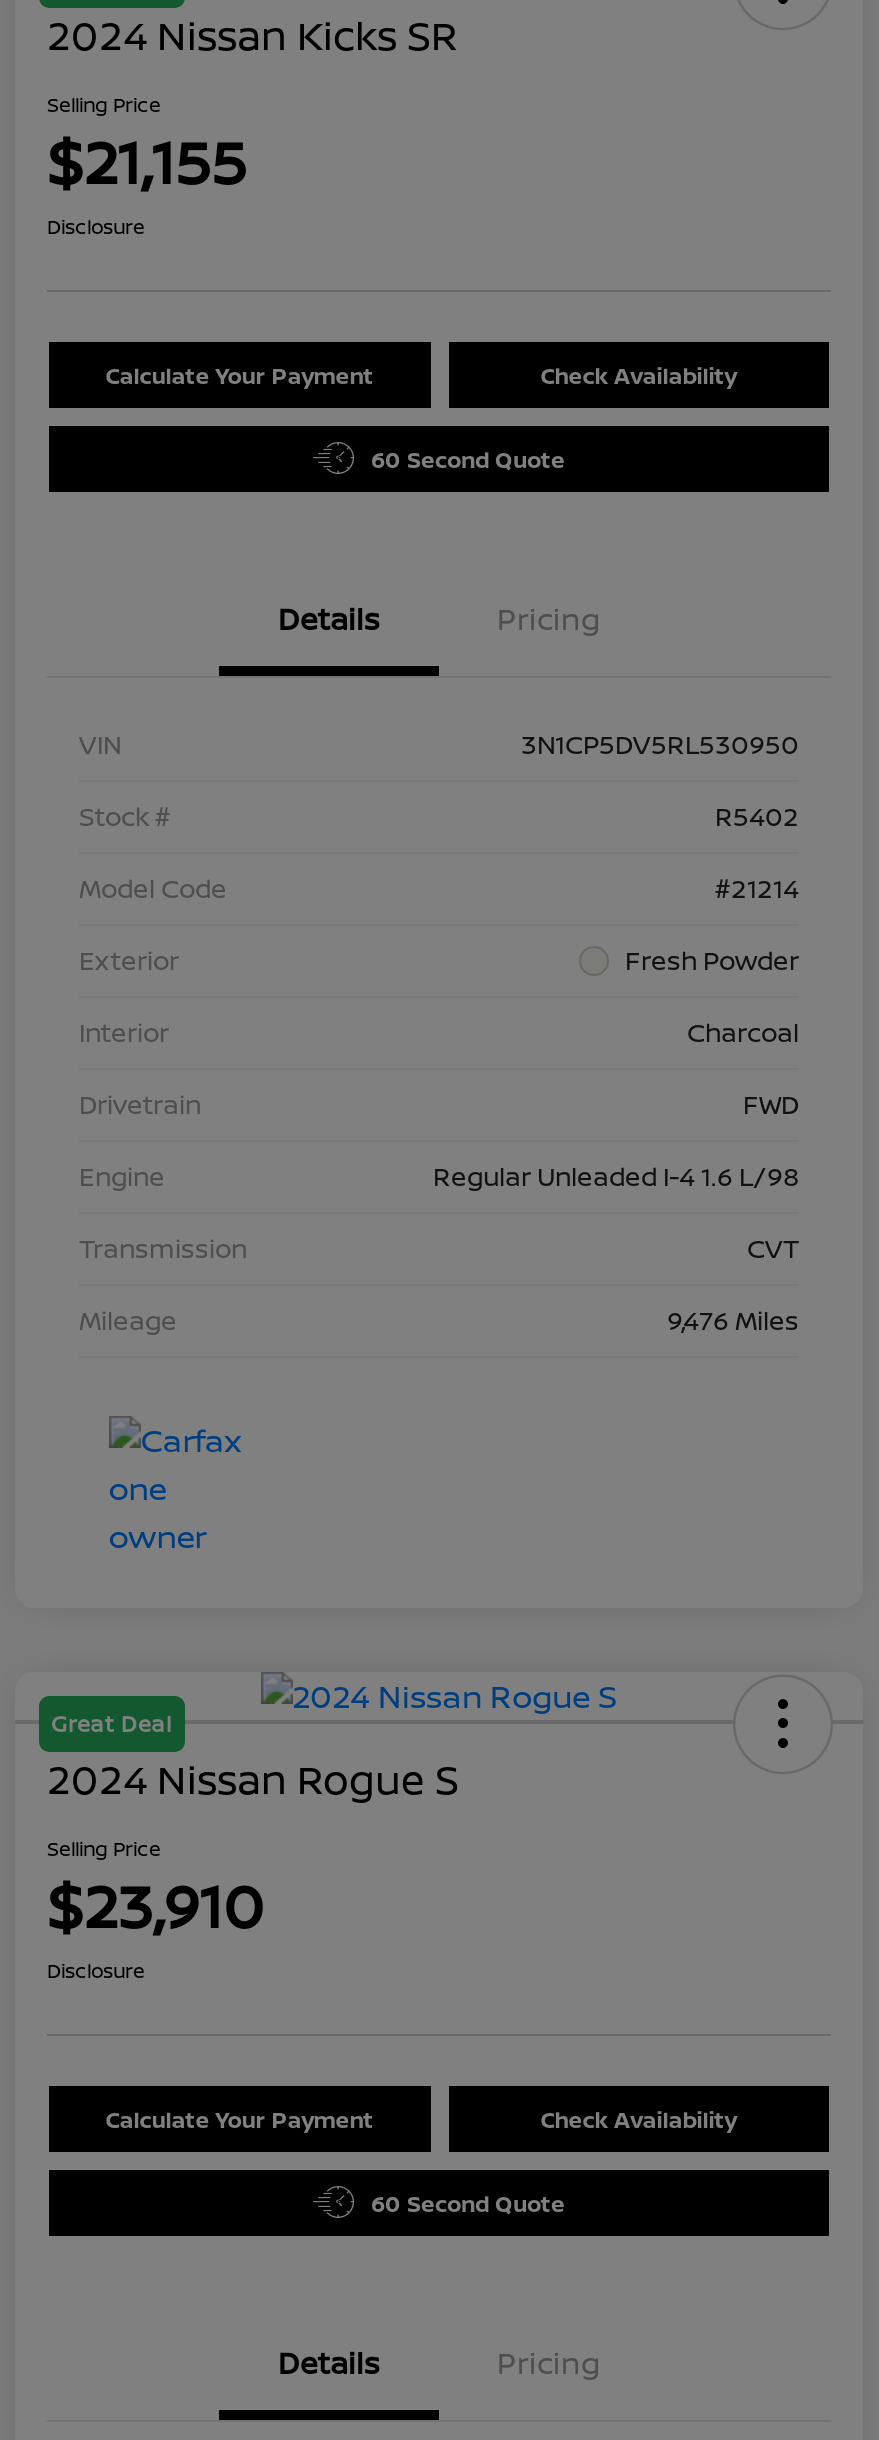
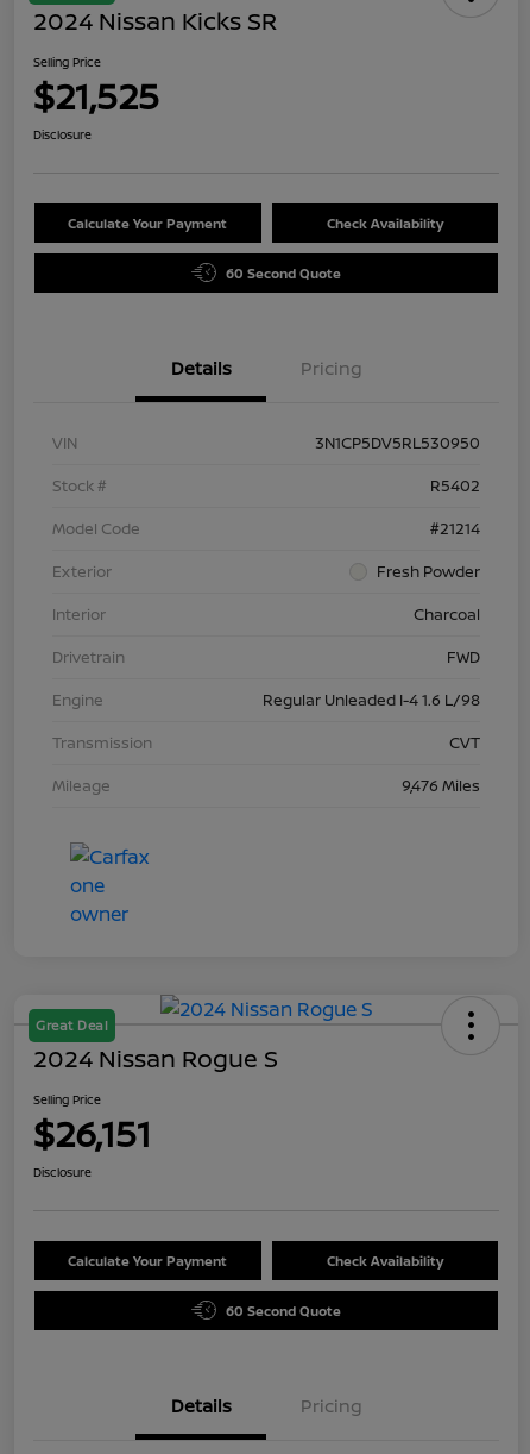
- $21,155
+ $21,525

- $23,910
+ $26,151
